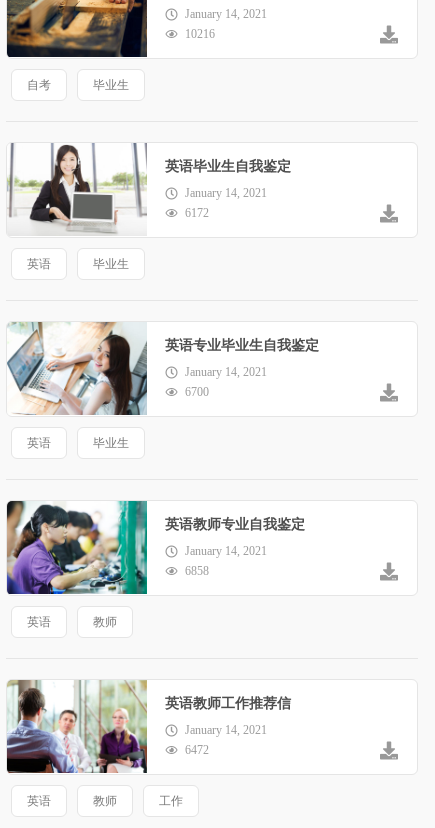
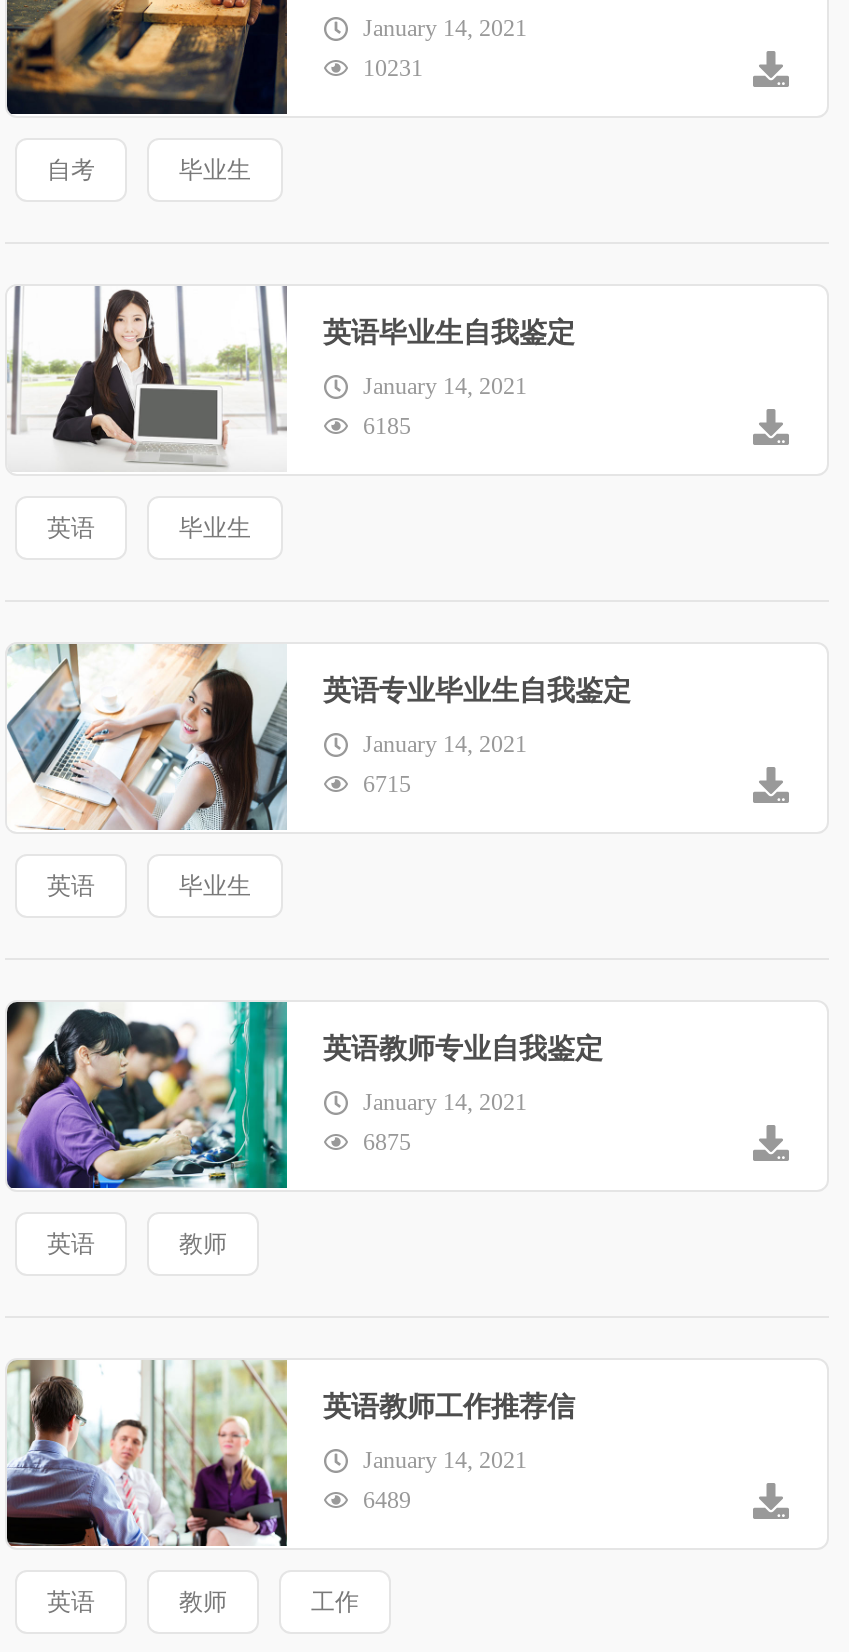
- 10216
+ 10231

- 6172
+ 6185

- 6700
+ 6715

- 6858
+ 6875

- 6472
+ 6489
